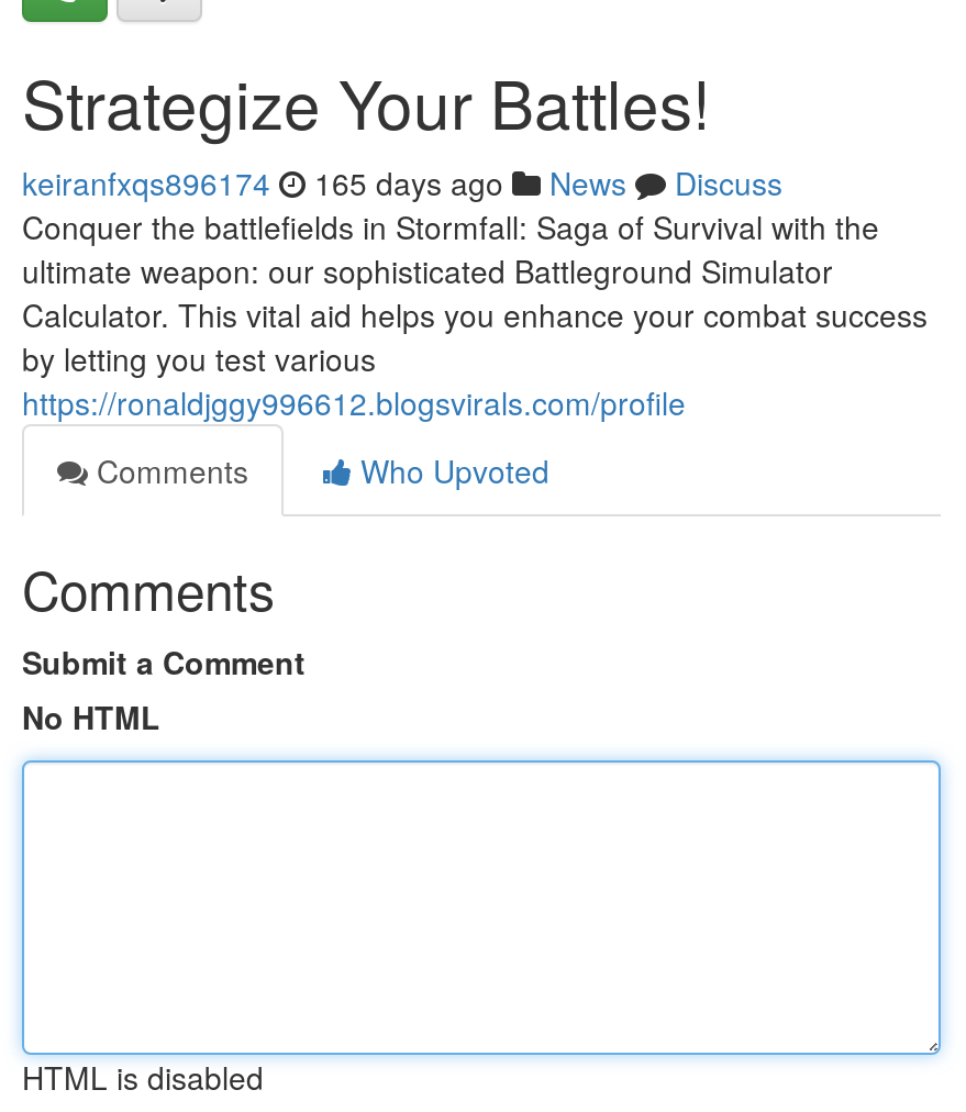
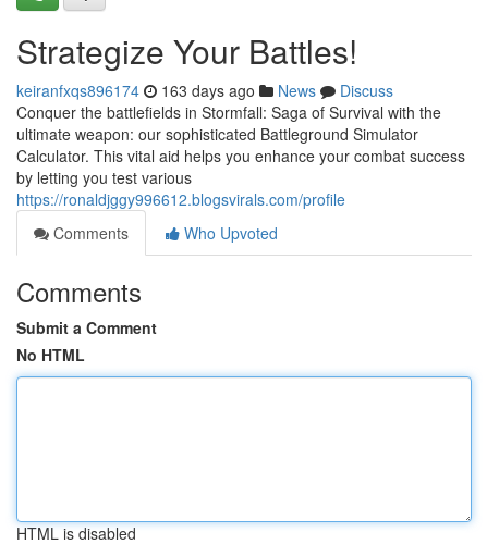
- keiranfxqs896174 165 days ago News Discuss
+ keiranfxqs896174 163 days ago News Discuss
